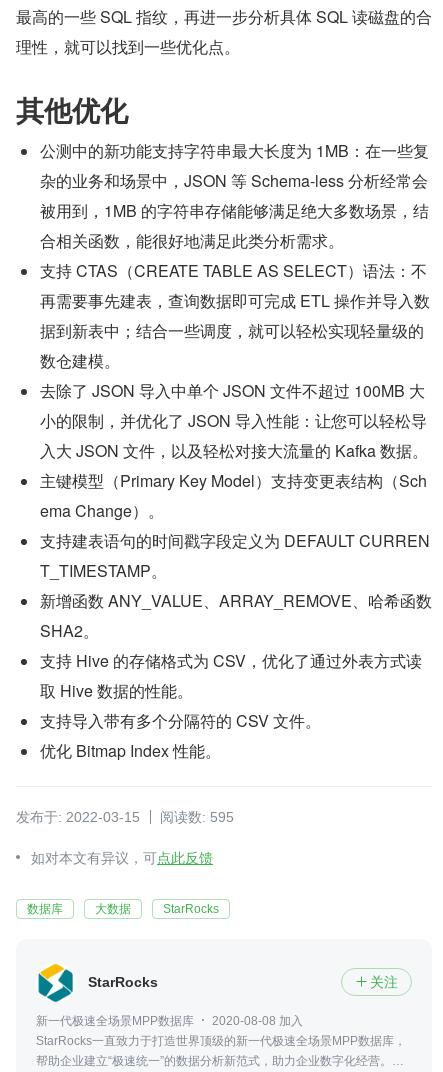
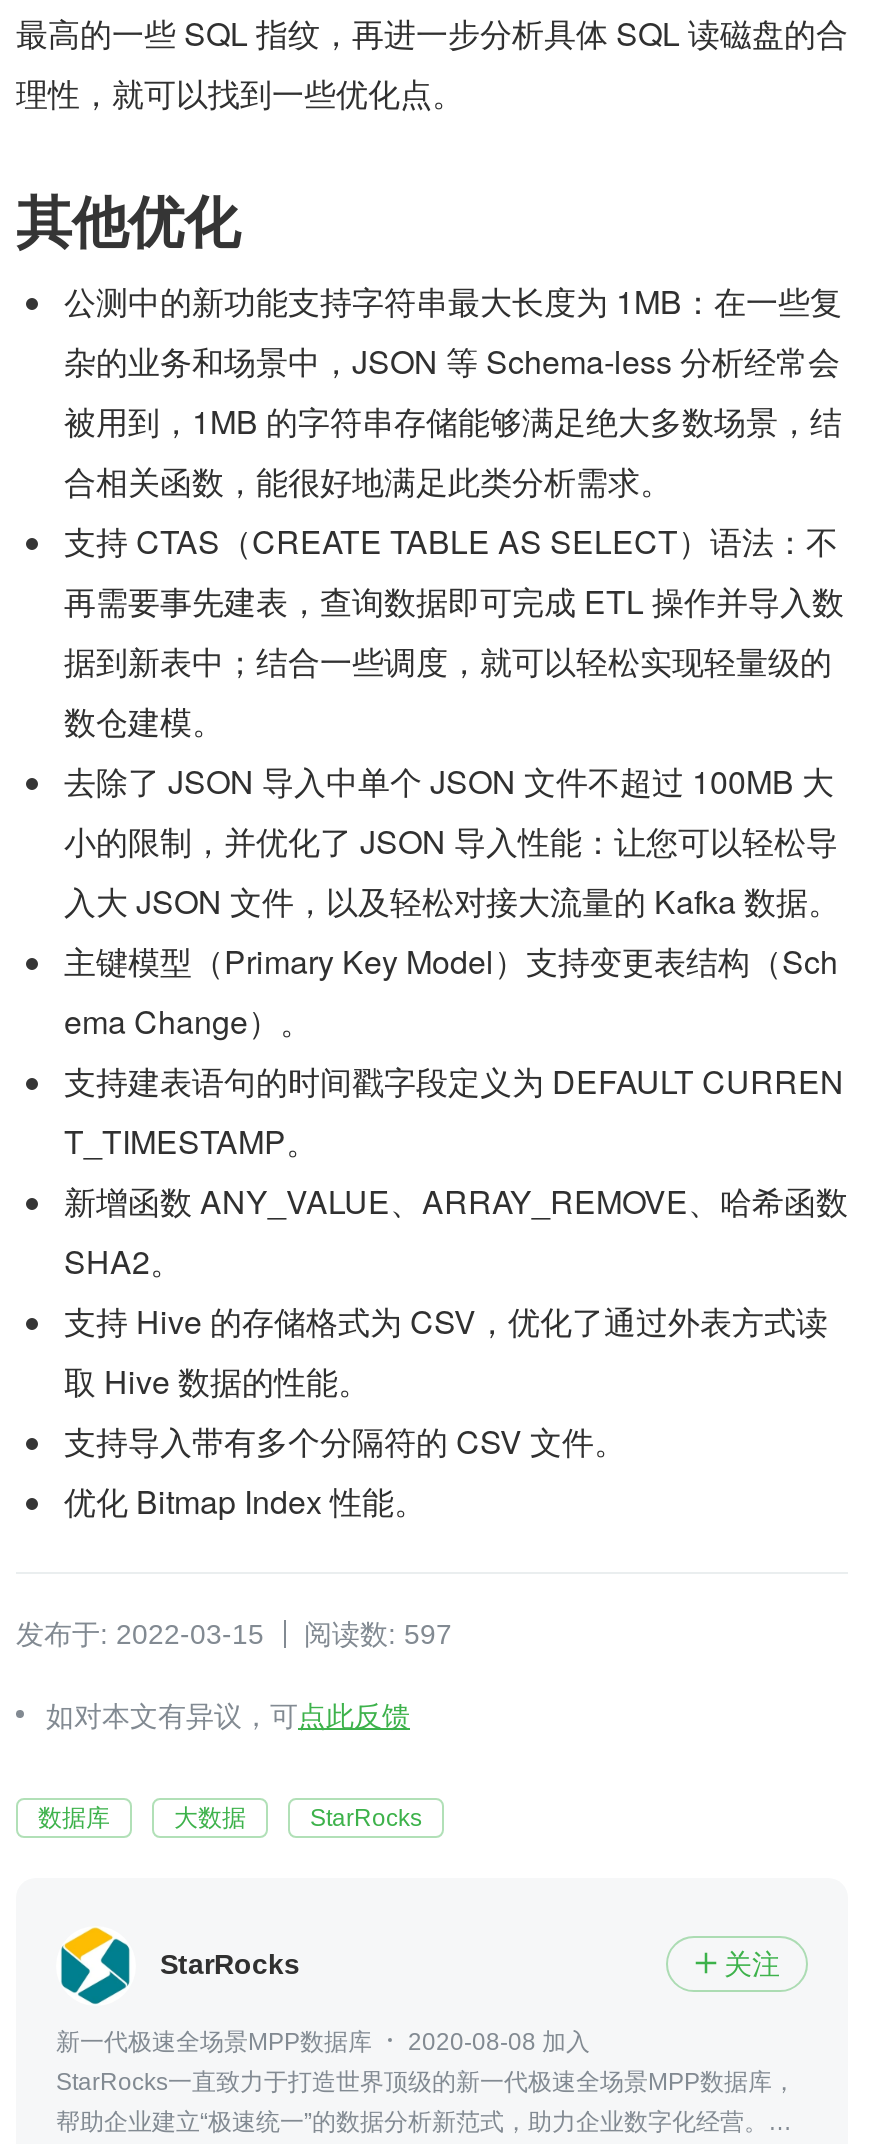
- 发布于: 2022-03-15 阅读数: 595
+ 发布于: 2022-03-15 阅读数: 597
